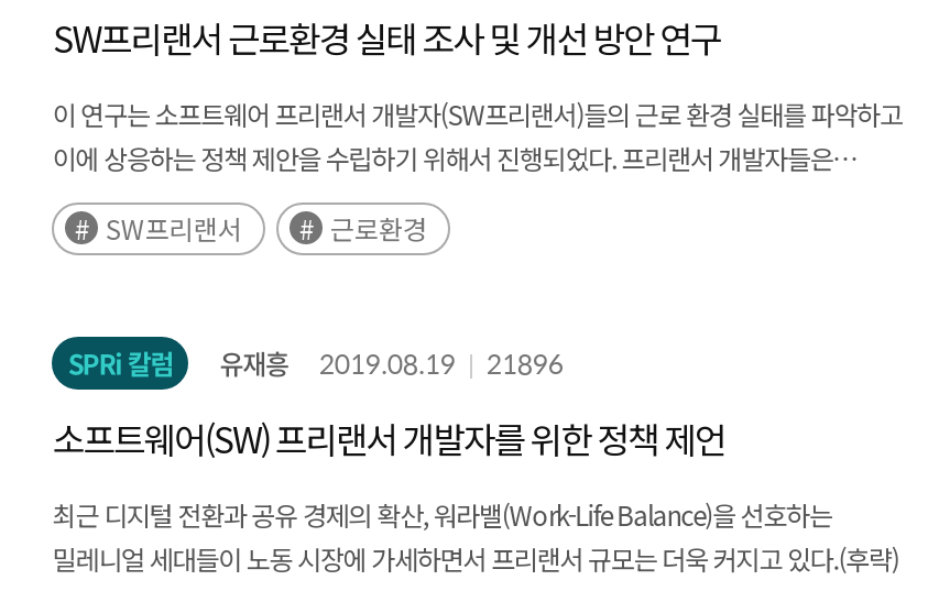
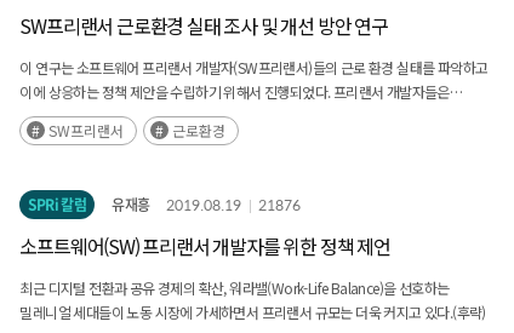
- 21896
+ 21876
